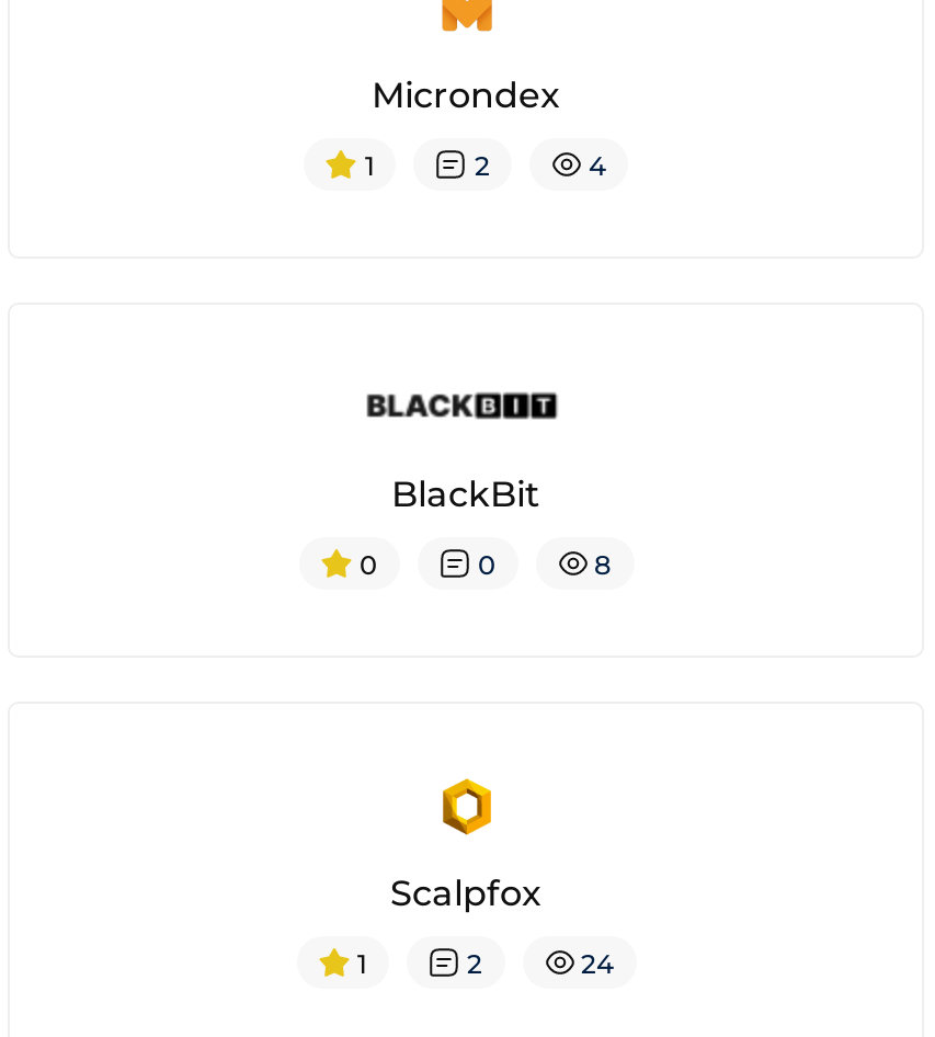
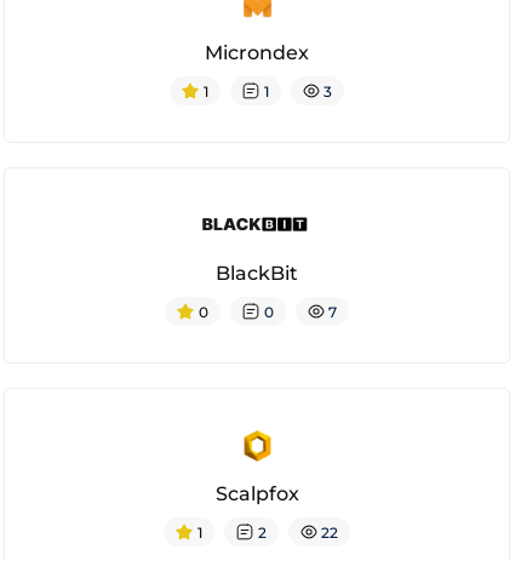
- 2
+ 1

- 4
+ 3

- 8
+ 7

- 24
+ 22
